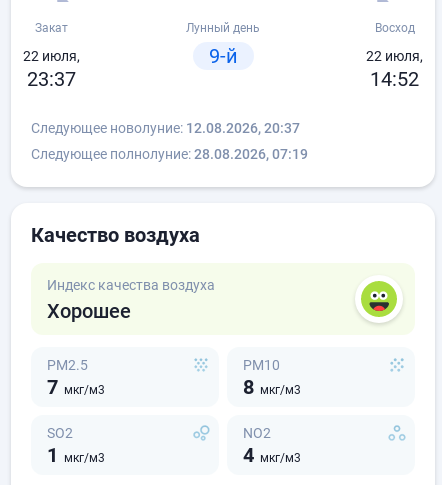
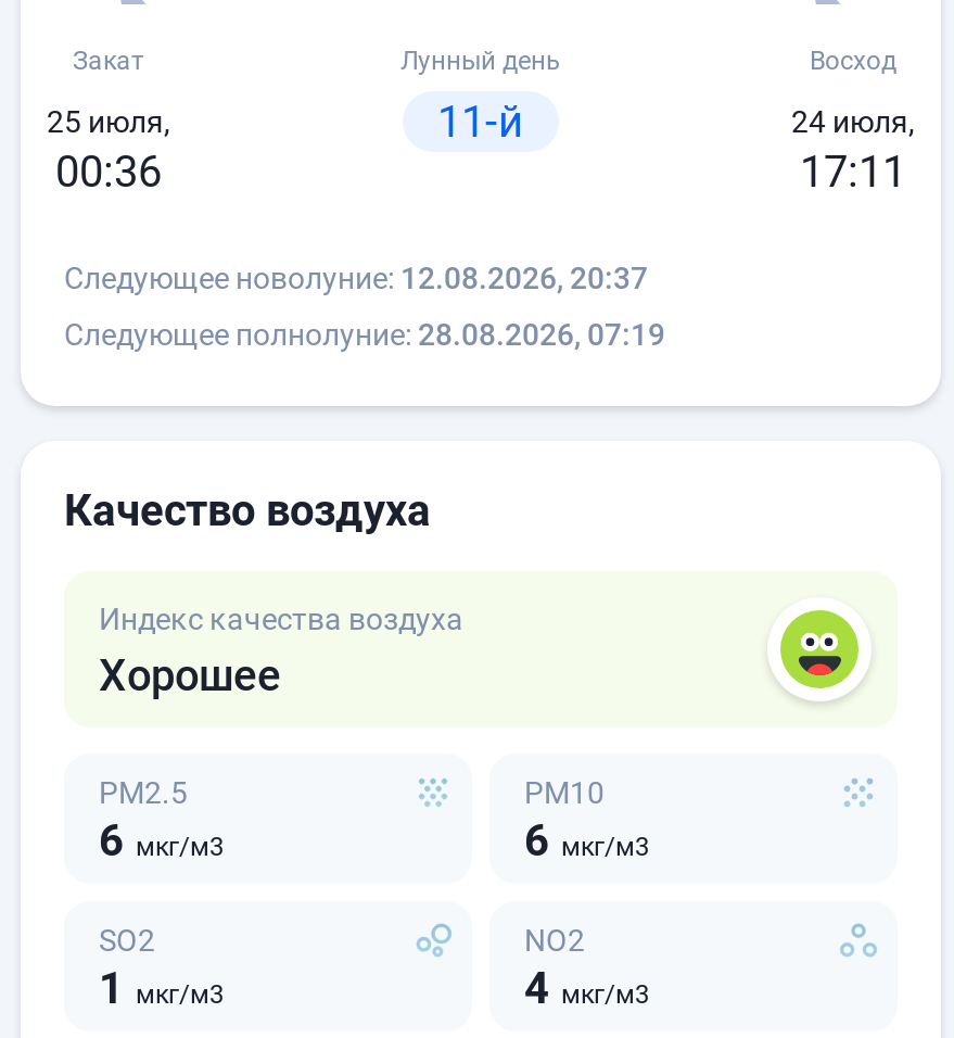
- 22 июля,
+ 25 июля,

- 9-й
+ 11-й

- 22 июля,
+ 24 июля,

- 23:37
+ 00:36

- 14:52
+ 17:11

- 7 мкг/м3
+ 6 мкг/м3

- 8 мкг/м3
+ 6 мкг/м3
